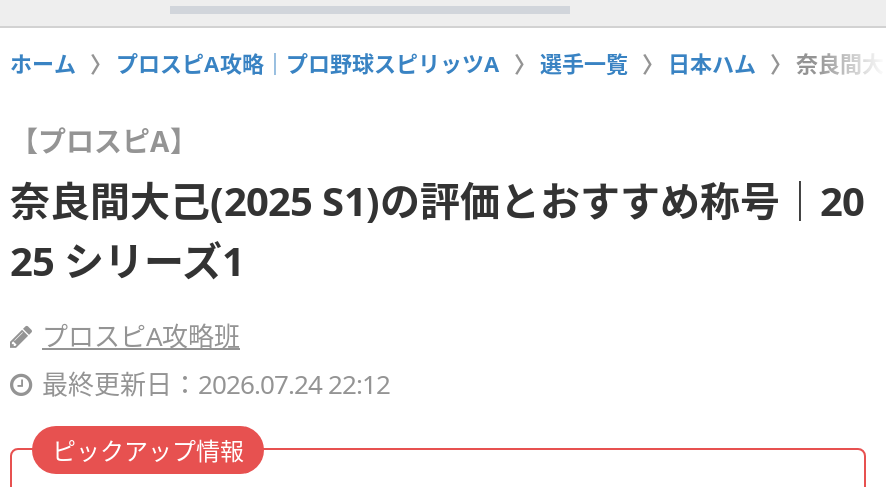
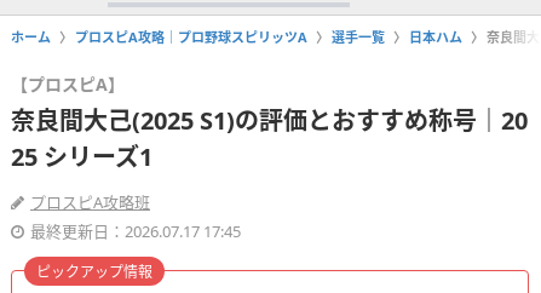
- 最終更新日：2026.07.24 22:12
+ 最終更新日：2026.07.17 17:45
